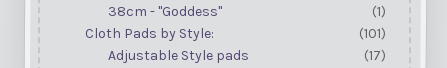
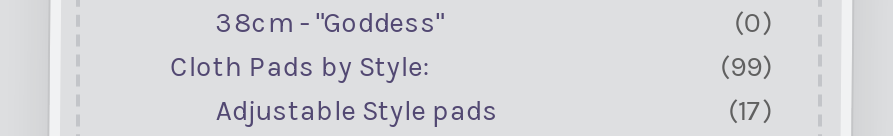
- (1)
+ (0)

- (101)
+ (99)
